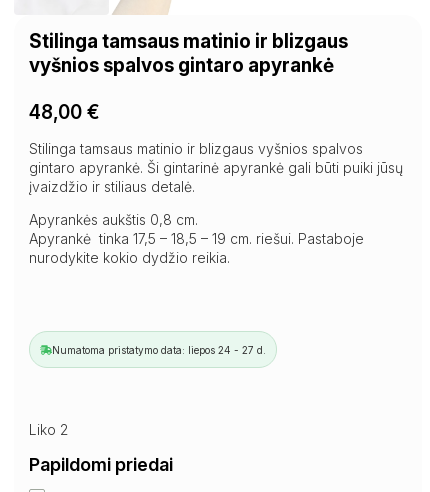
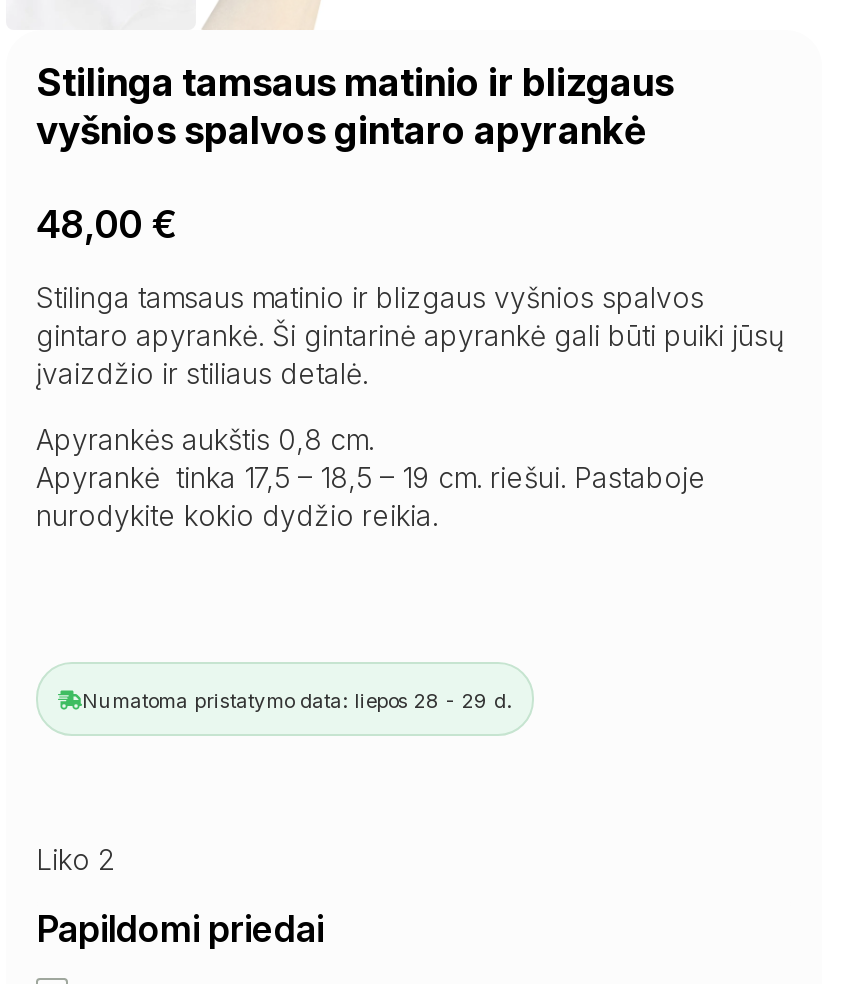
- Numatoma pristatymo data: liepos 24 - 27 d.
+ Numatoma pristatymo data: liepos 28 - 29 d.
